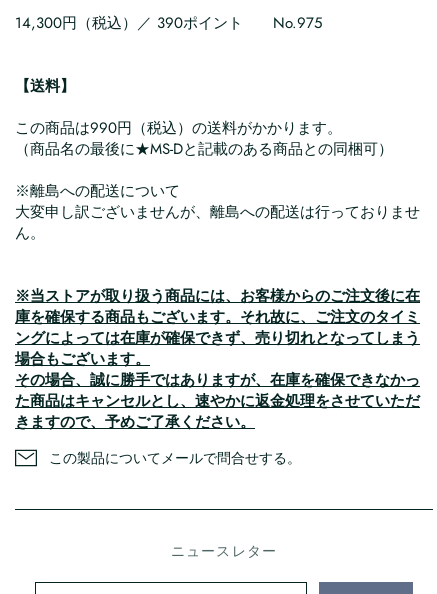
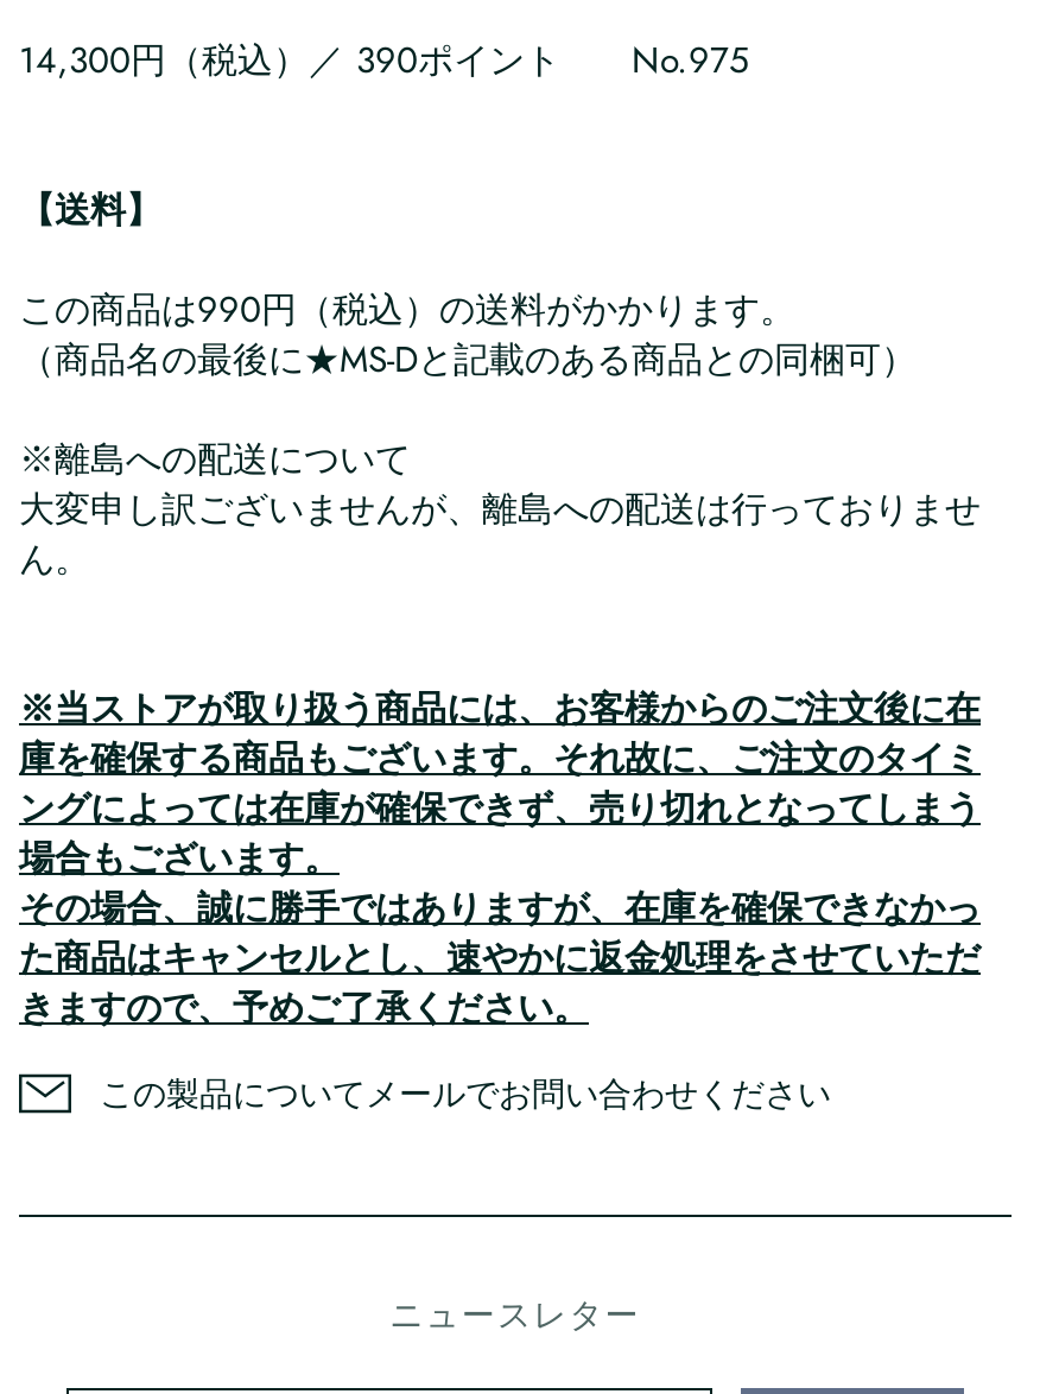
- この製品についてメールで問合せする。
+ この製品についてメールでお問い合わせください
